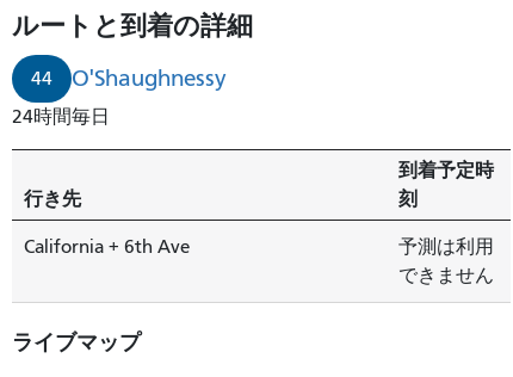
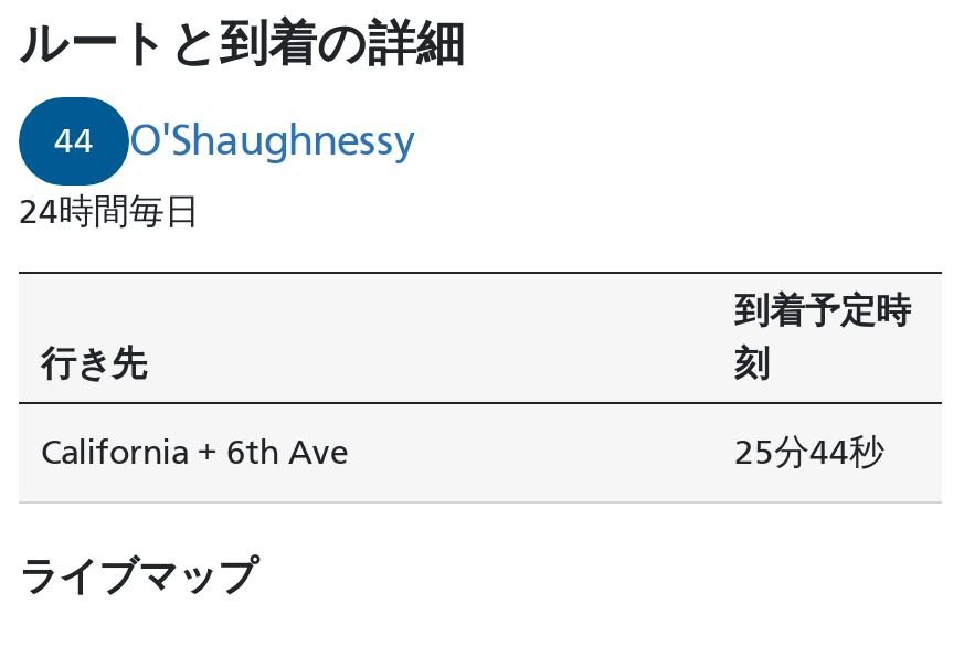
- 予測は利用
- できません
+ 25分44秒
